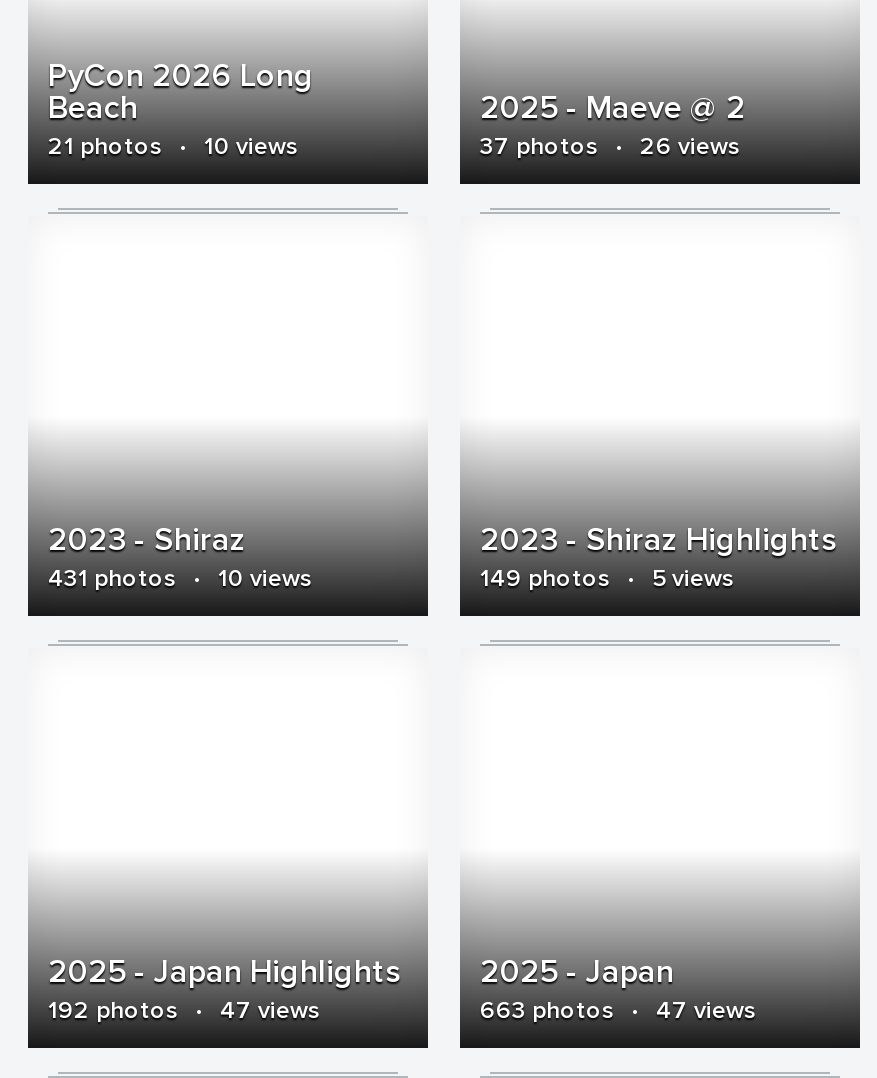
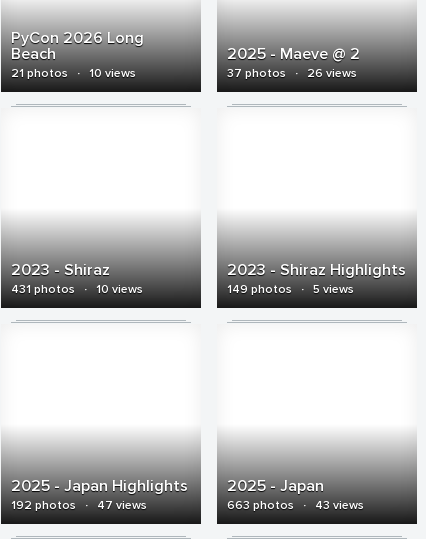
- 663 photos · 47 views
+ 663 photos · 43 views
